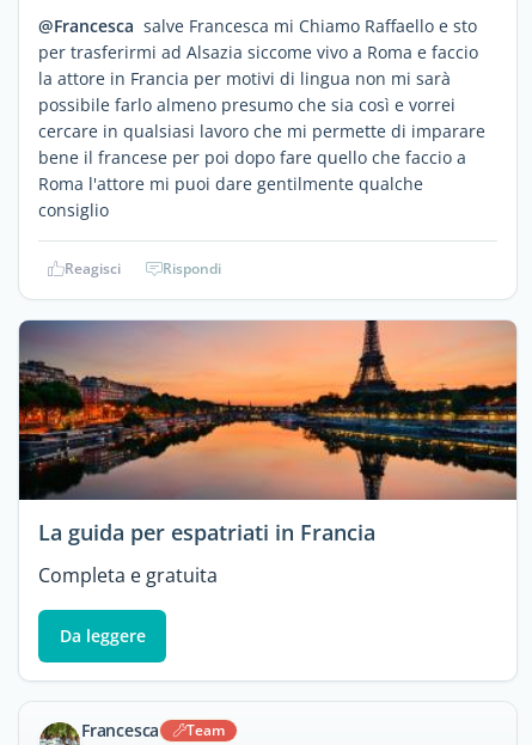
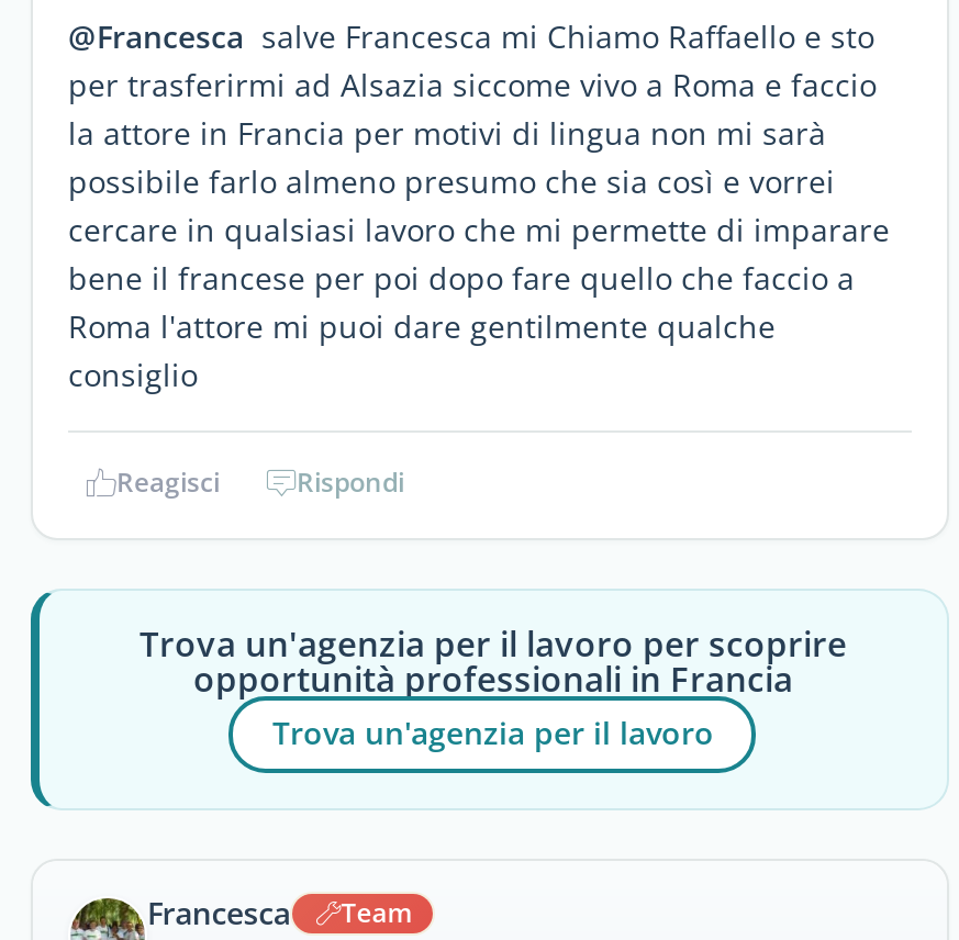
- [image]
- La guida per espatriati in Francia
- Completa e gratuita
- Da leggere
+ [image]
+ Trova un'agenzia per il lavoro per scoprire
+ opportunità professionali in Francia
+ Trova un'agenzia per il lavoro
